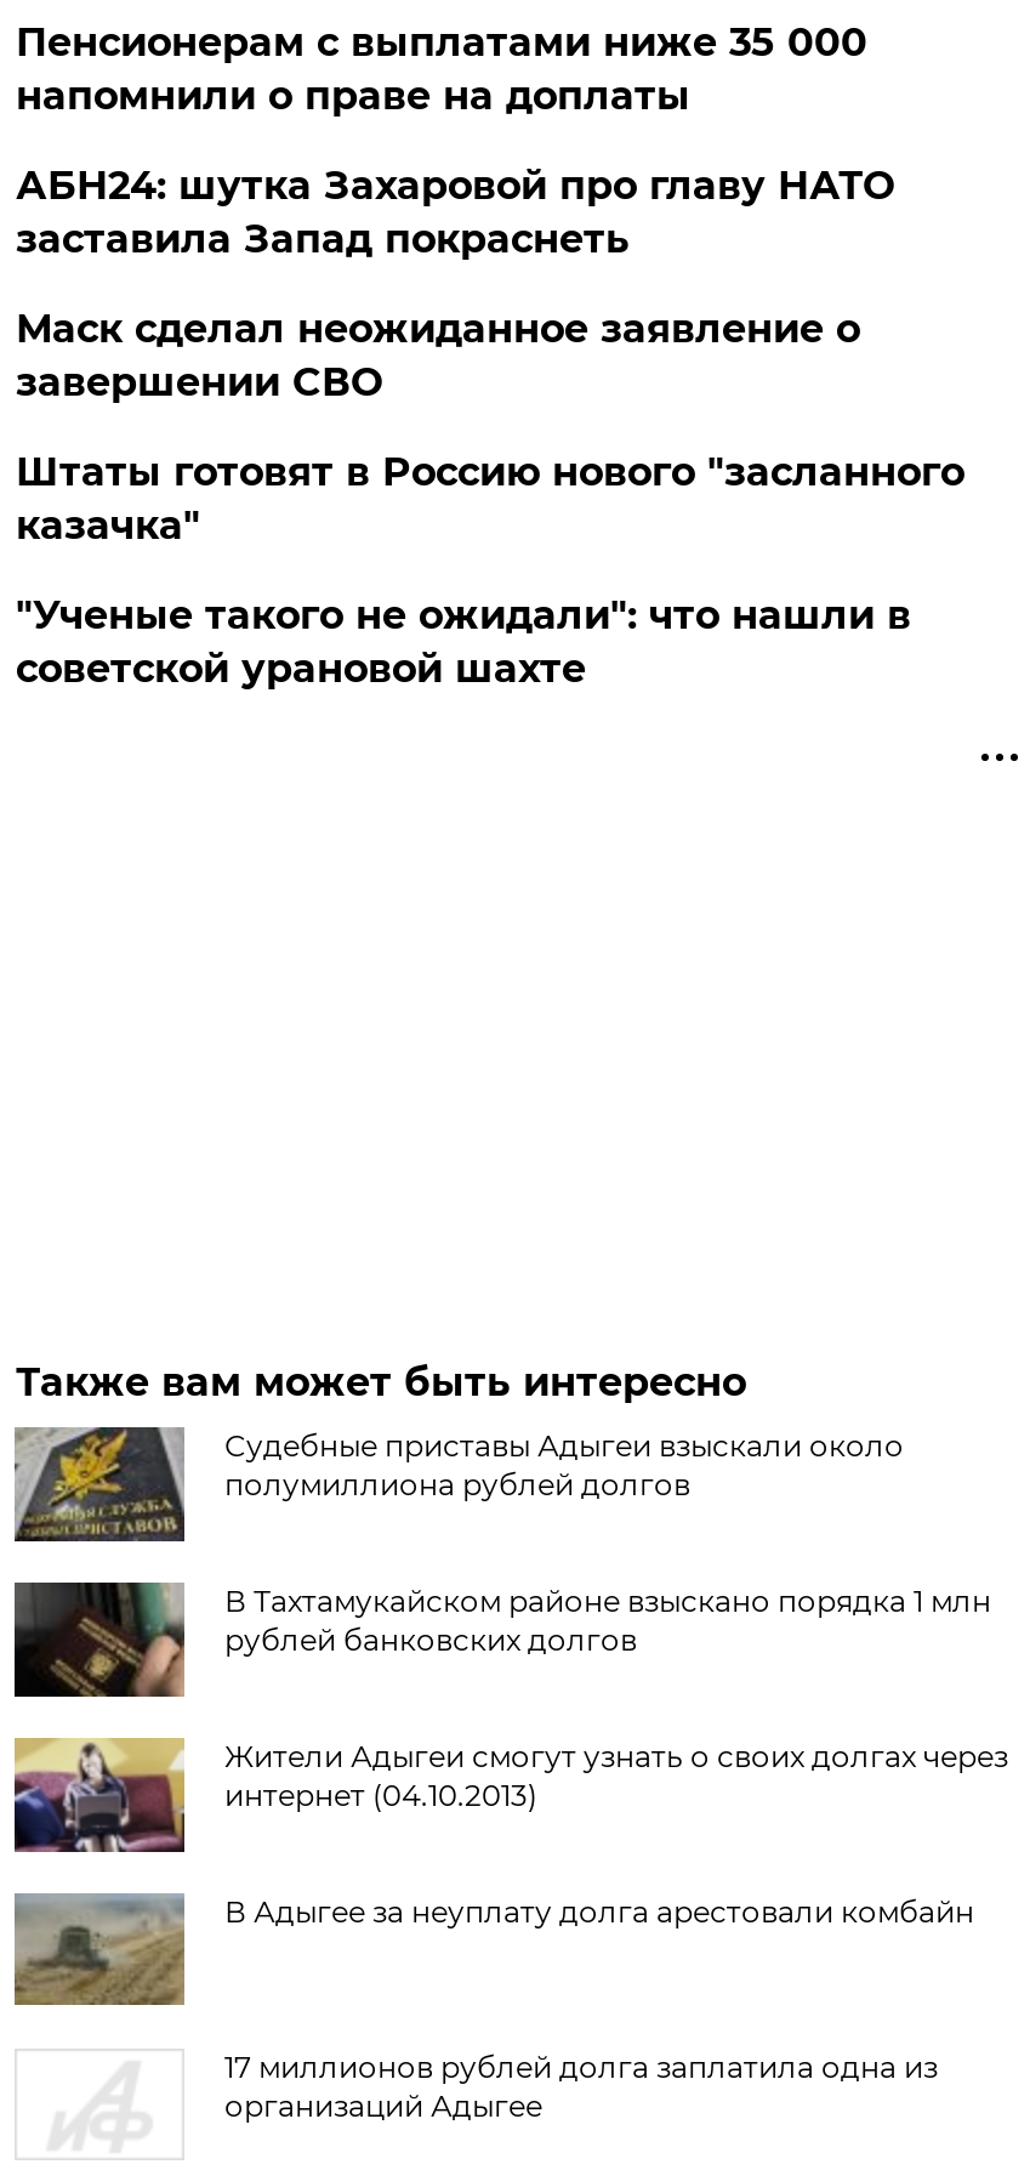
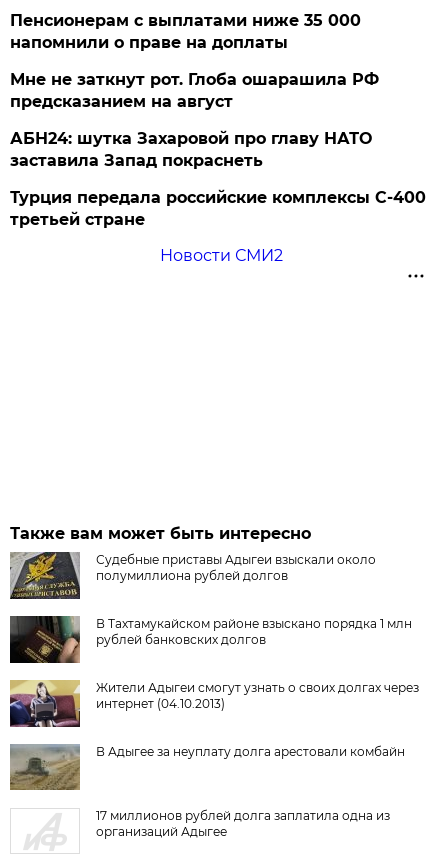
+ Мне не заткнут рот. Глоба ошарашила РФ
+ предсказанием на август

moved down: АБН24: шутка Захаровой про главу НАТО | заставила Запад покраснеть

- Маск сделал неожиданное заявление о
- завершении СВО
- Штаты готовят в Россию нового "засланного
- казачка"
- "Ученые такого не ожидали": что нашли в
- советской урановой шахте
+ Турция передала российские комплексы С-400
+ третьей стране
+ Новости СМИ2
